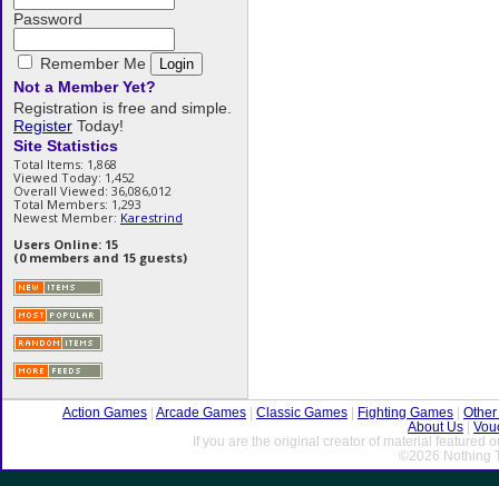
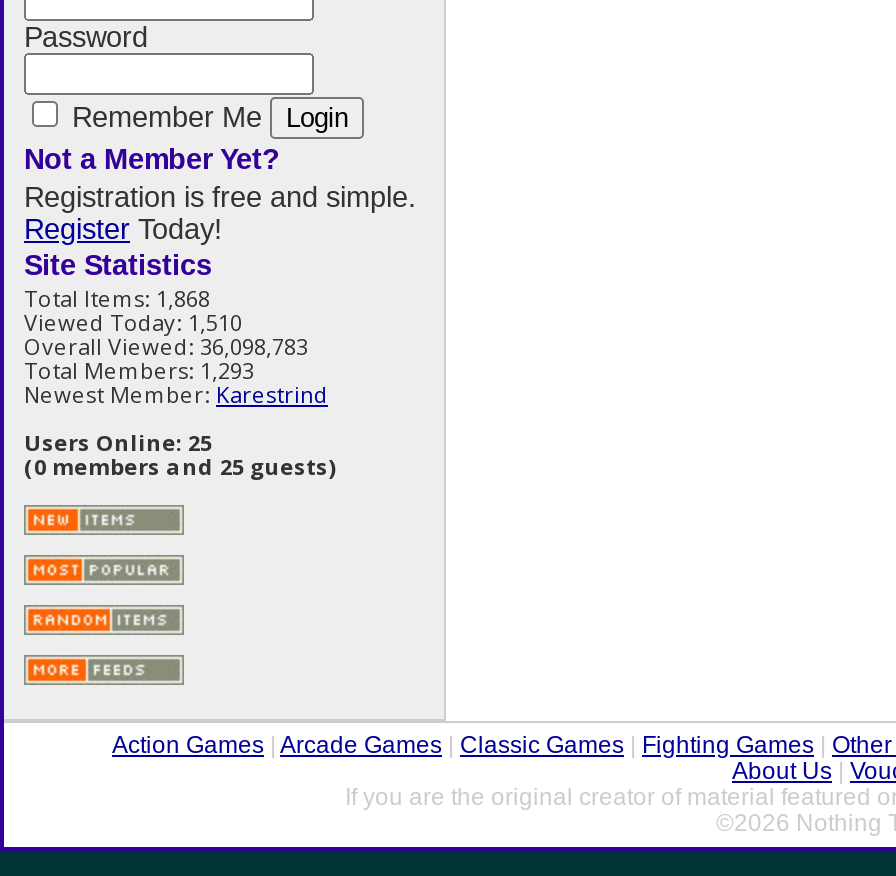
- Viewed Today: 1,452
+ Viewed Today: 1,510

- Overall Viewed: 36,086,012
+ Overall Viewed: 36,098,783

- Users Online: 15
+ Users Online: 25

- (0 members and 15 guests)
+ (0 members and 25 guests)
